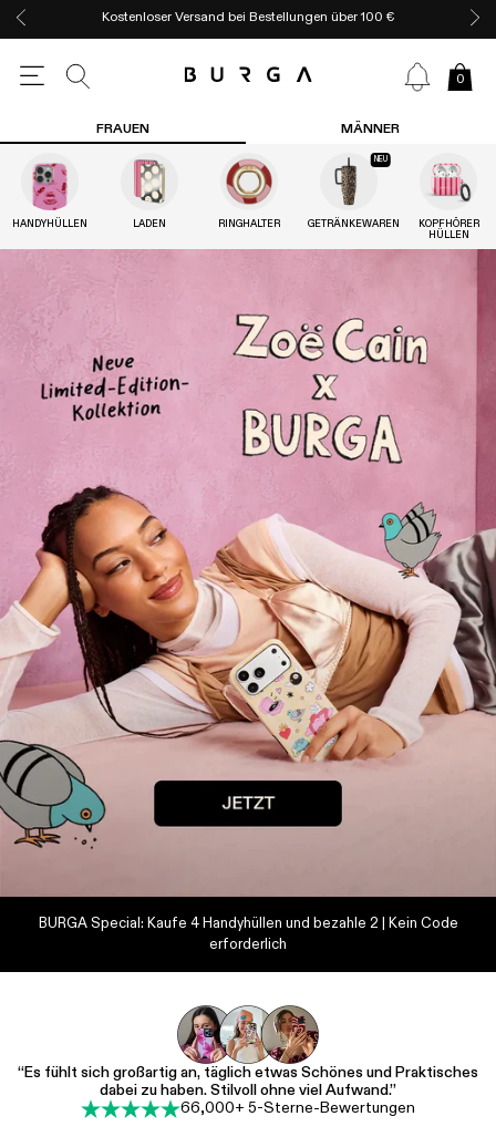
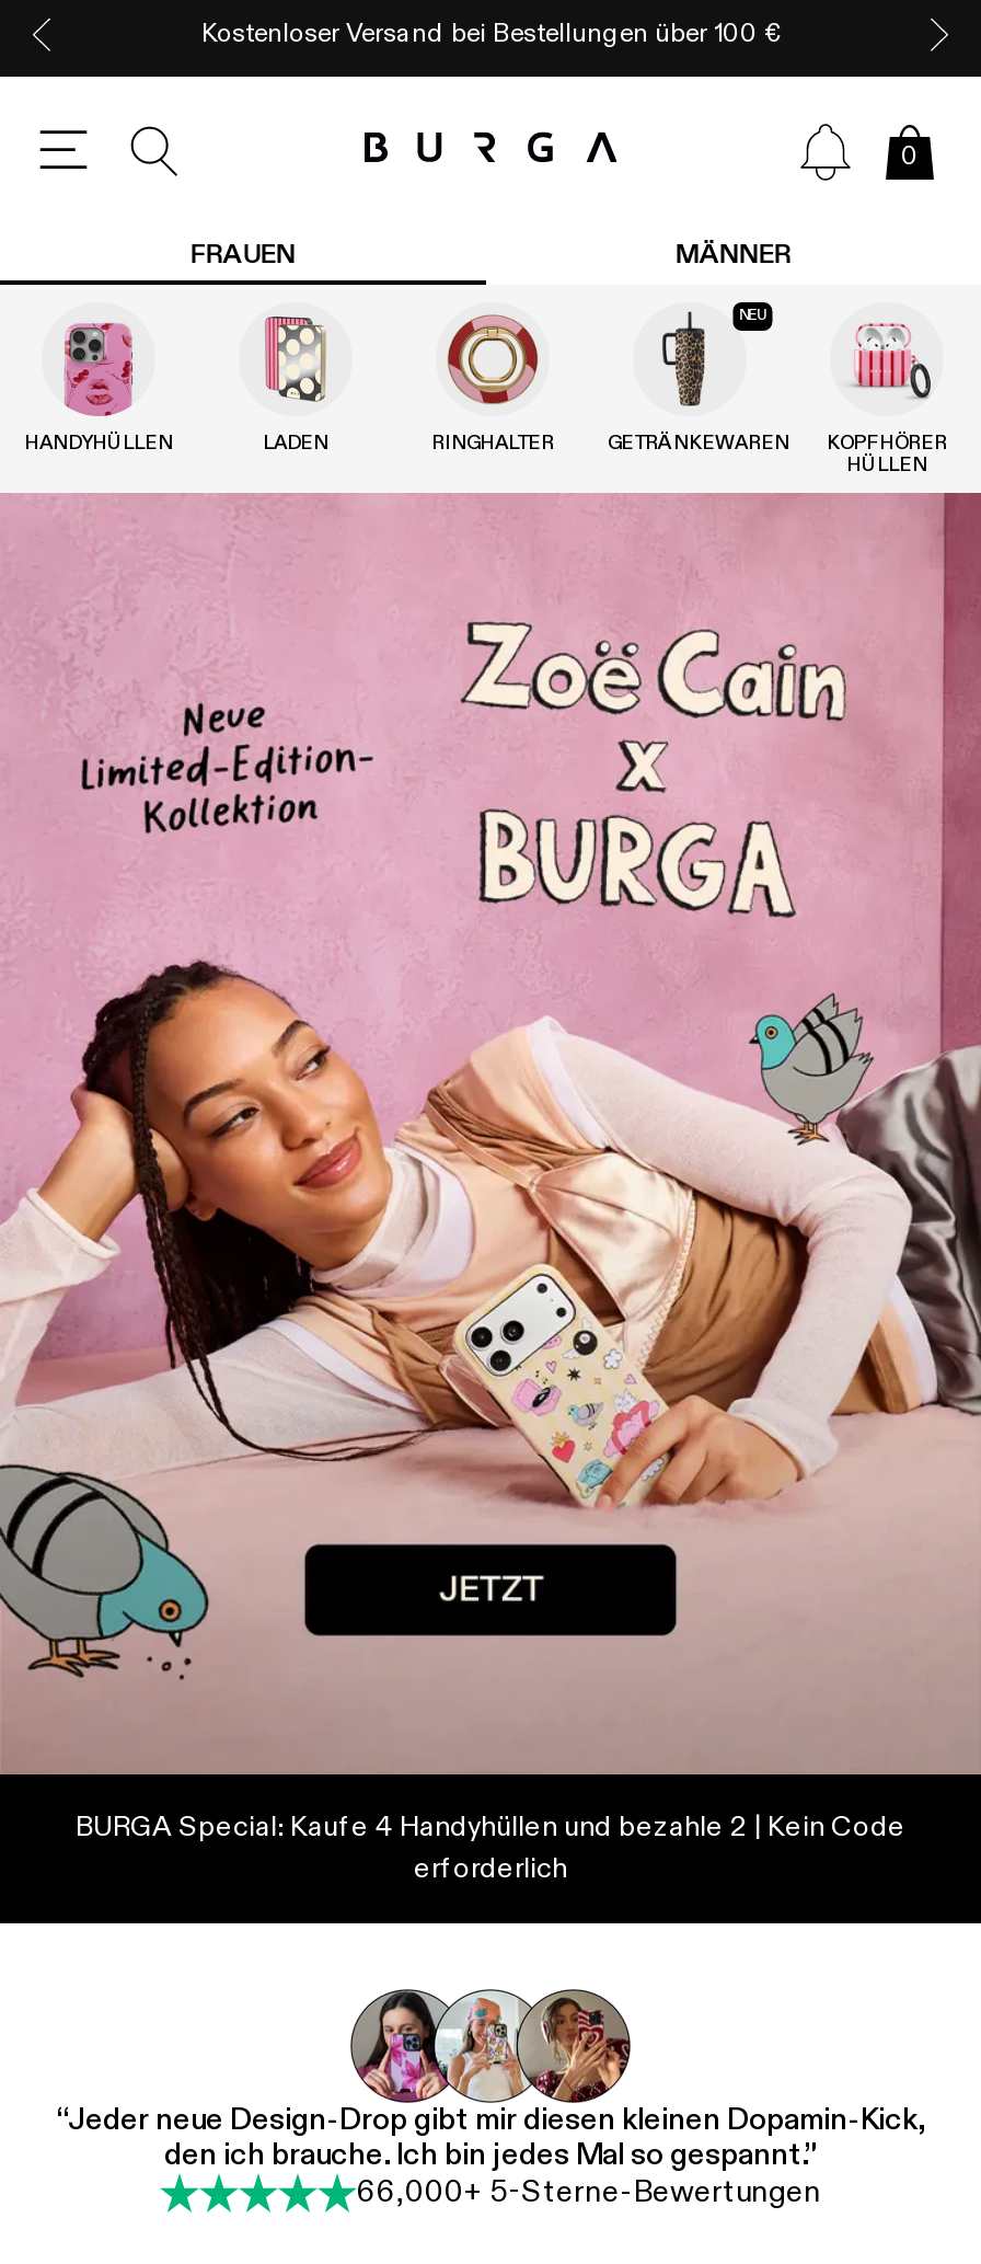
- “Es fühlt sich großartig an, täglich etwas Schönes und Praktisches
- dabei zu haben. Stilvoll ohne viel Aufwand.”
+ “Jeder neue Design-Drop gibt mir diesen kleinen Dopamin-Kick,
+ den ich brauche. Ich bin jedes Mal so gespannt.”
